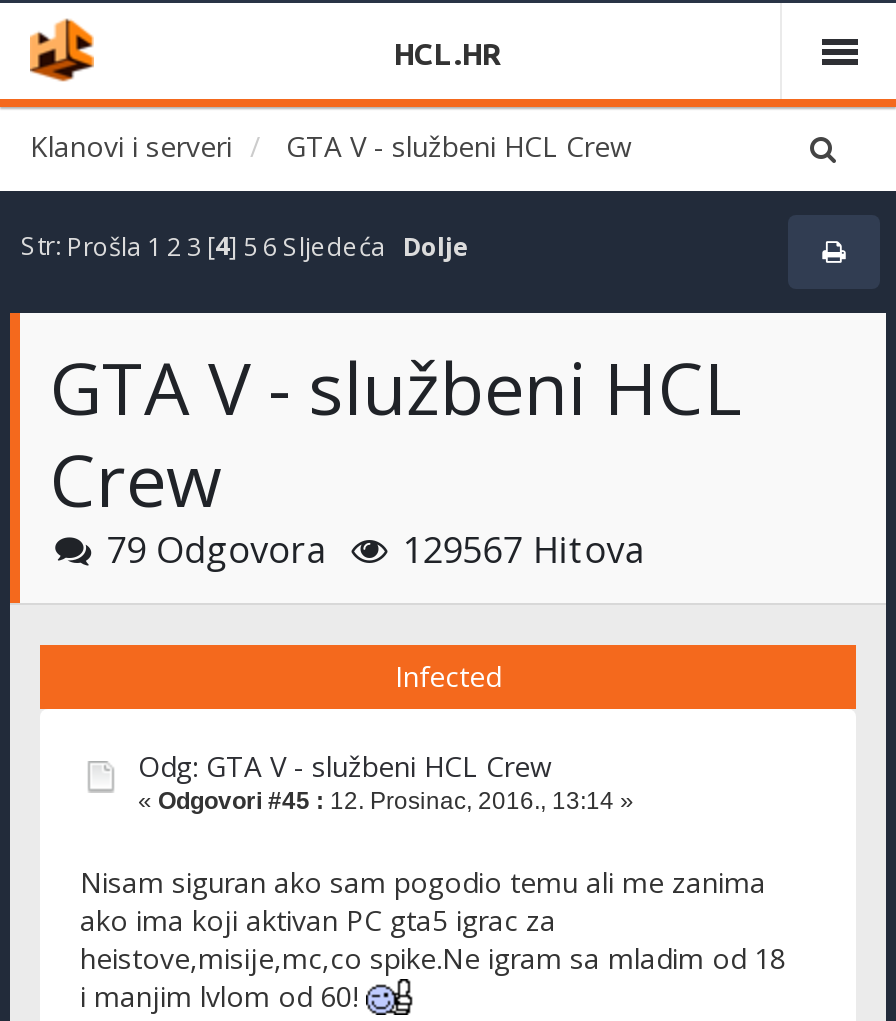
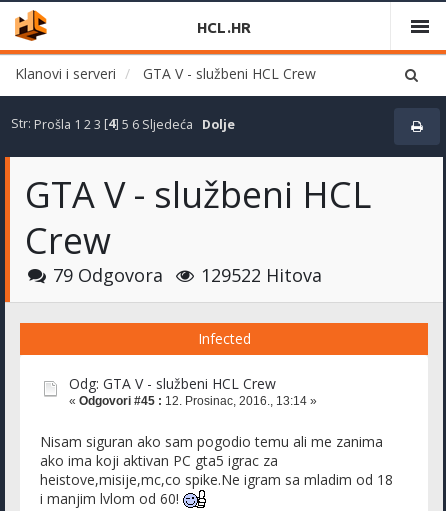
- 79 Odgovora 129567 Hitova
+ 79 Odgovora 129522 Hitova
